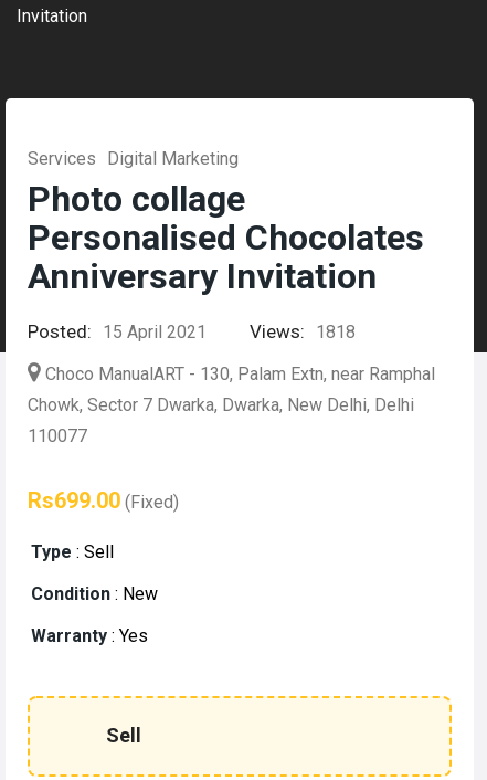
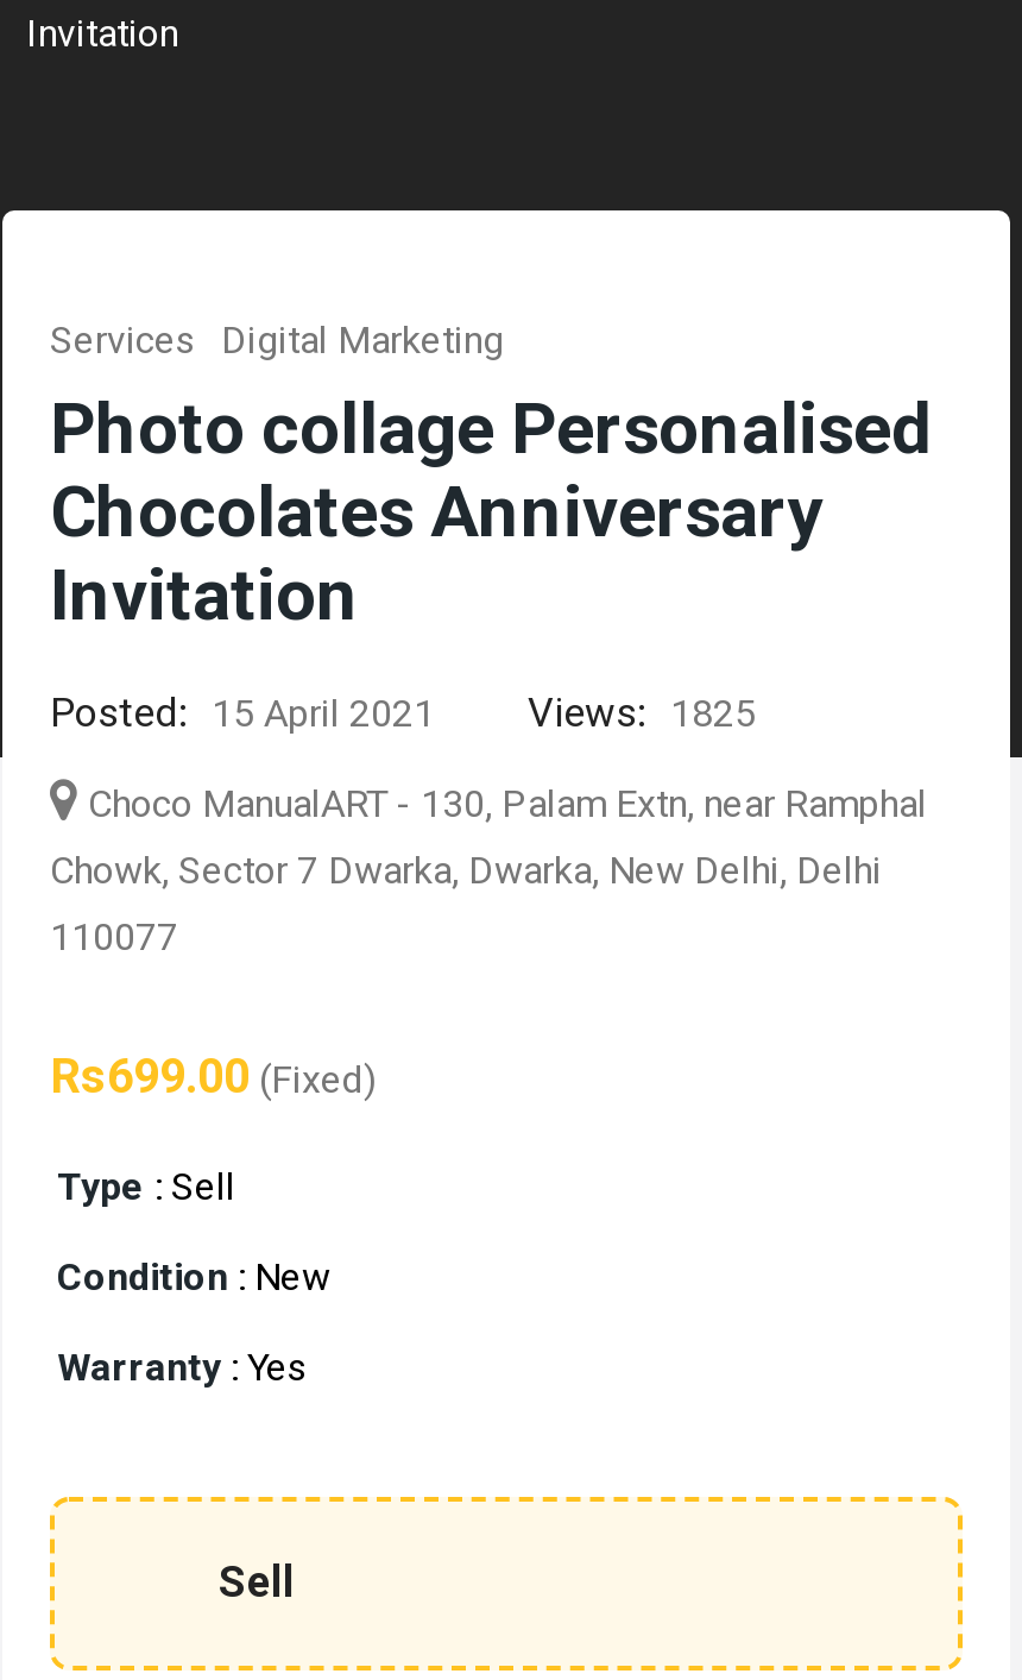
- Posted: 15 April 2021 Views: 1818
+ Posted: 15 April 2021 Views: 1825
